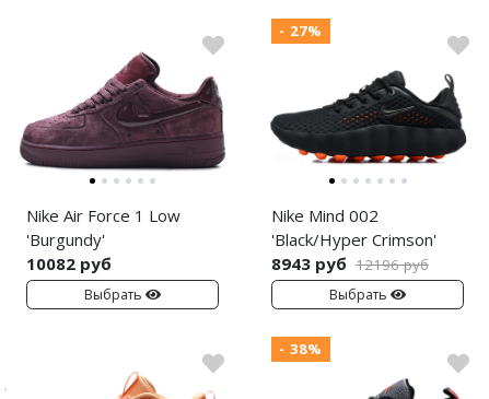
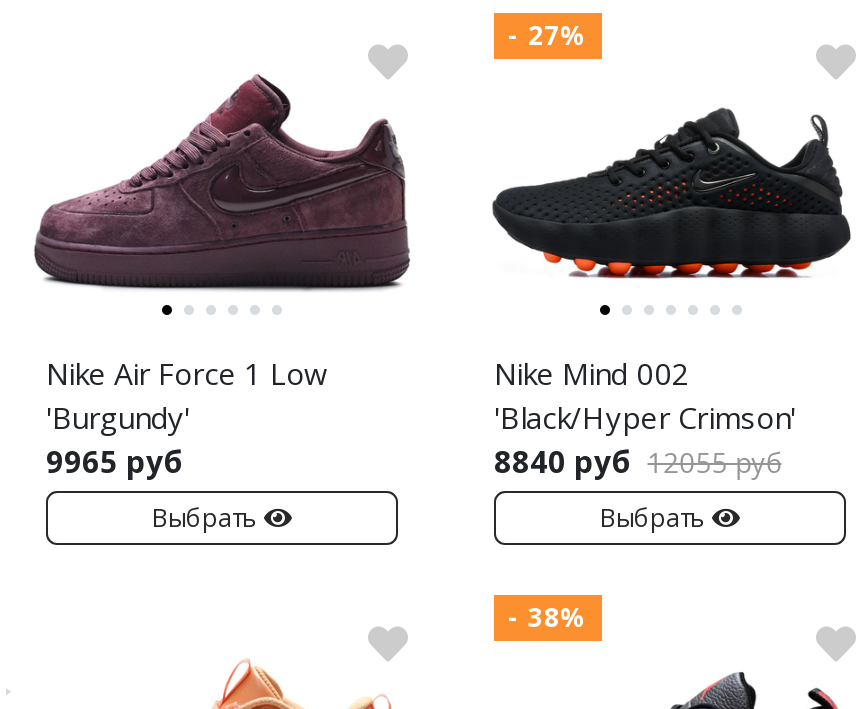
- 10082 руб
+ 9965 руб

- 8943 руб 12196 руб
+ 8840 руб 12055 руб
